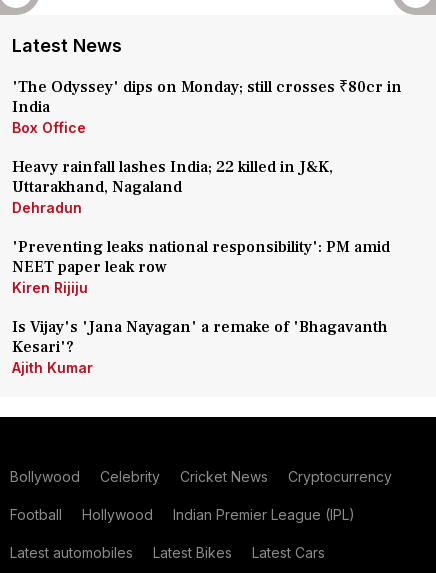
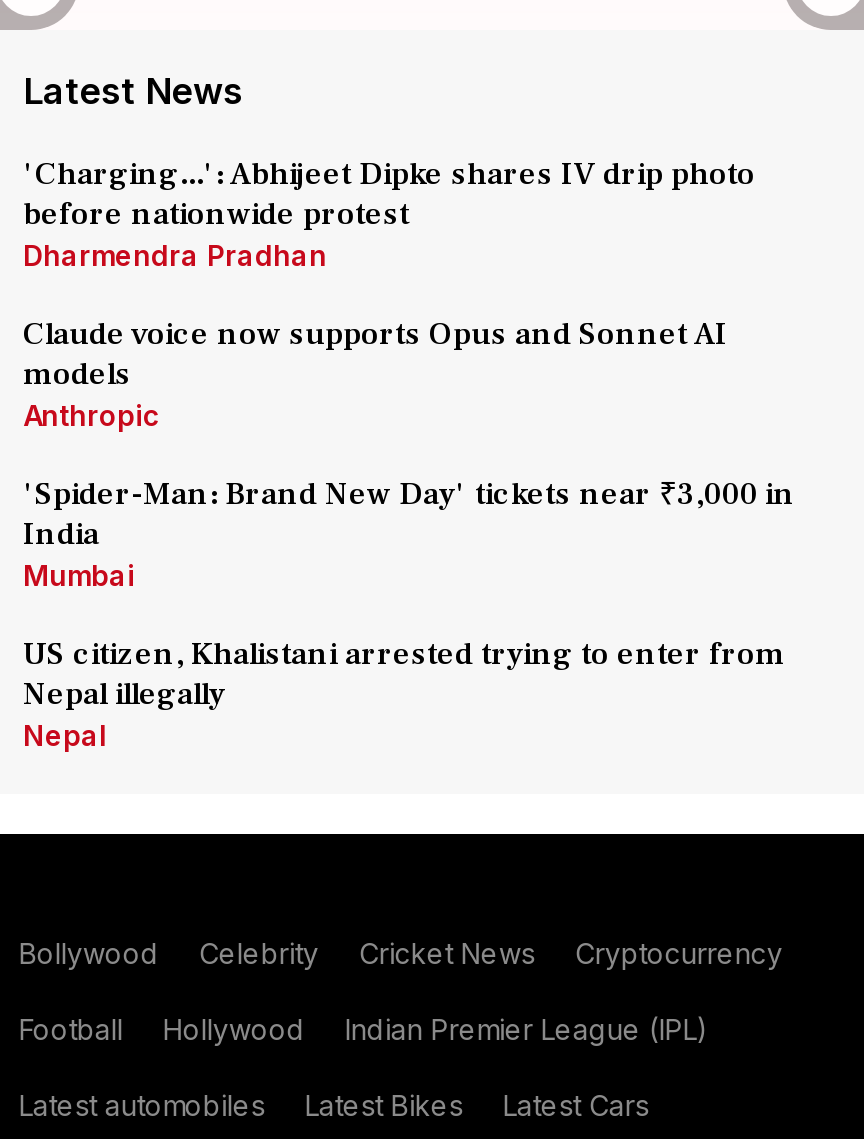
- 'The Odyssey' dips on Monday; still crosses ₹80cr in
+ 'Charging...': Abhijeet Dipke shares IV drip photo
+ before nationwide protest
+ Dharmendra Pradhan
+ Claude voice now supports Opus and Sonnet AI
+ models
+ Anthropic
+ 'Spider-Man: Brand New Day' tickets near ₹3,000 in

moved down: India

- Box Office
- Heavy rainfall lashes India; 22 killed in J&K,
- Uttarakhand, Nagaland
- Dehradun
- 'Preventing leaks national responsibility': PM amid
- NEET paper leak row
- Kiren Rijiju
- Is Vijay's 'Jana Nayagan' a remake of 'Bhagavanth
- Kesari'?
- Ajith Kumar
+ Mumbai
+ US citizen, Khalistani arrested trying to enter from
+ Nepal illegally
+ Nepal
